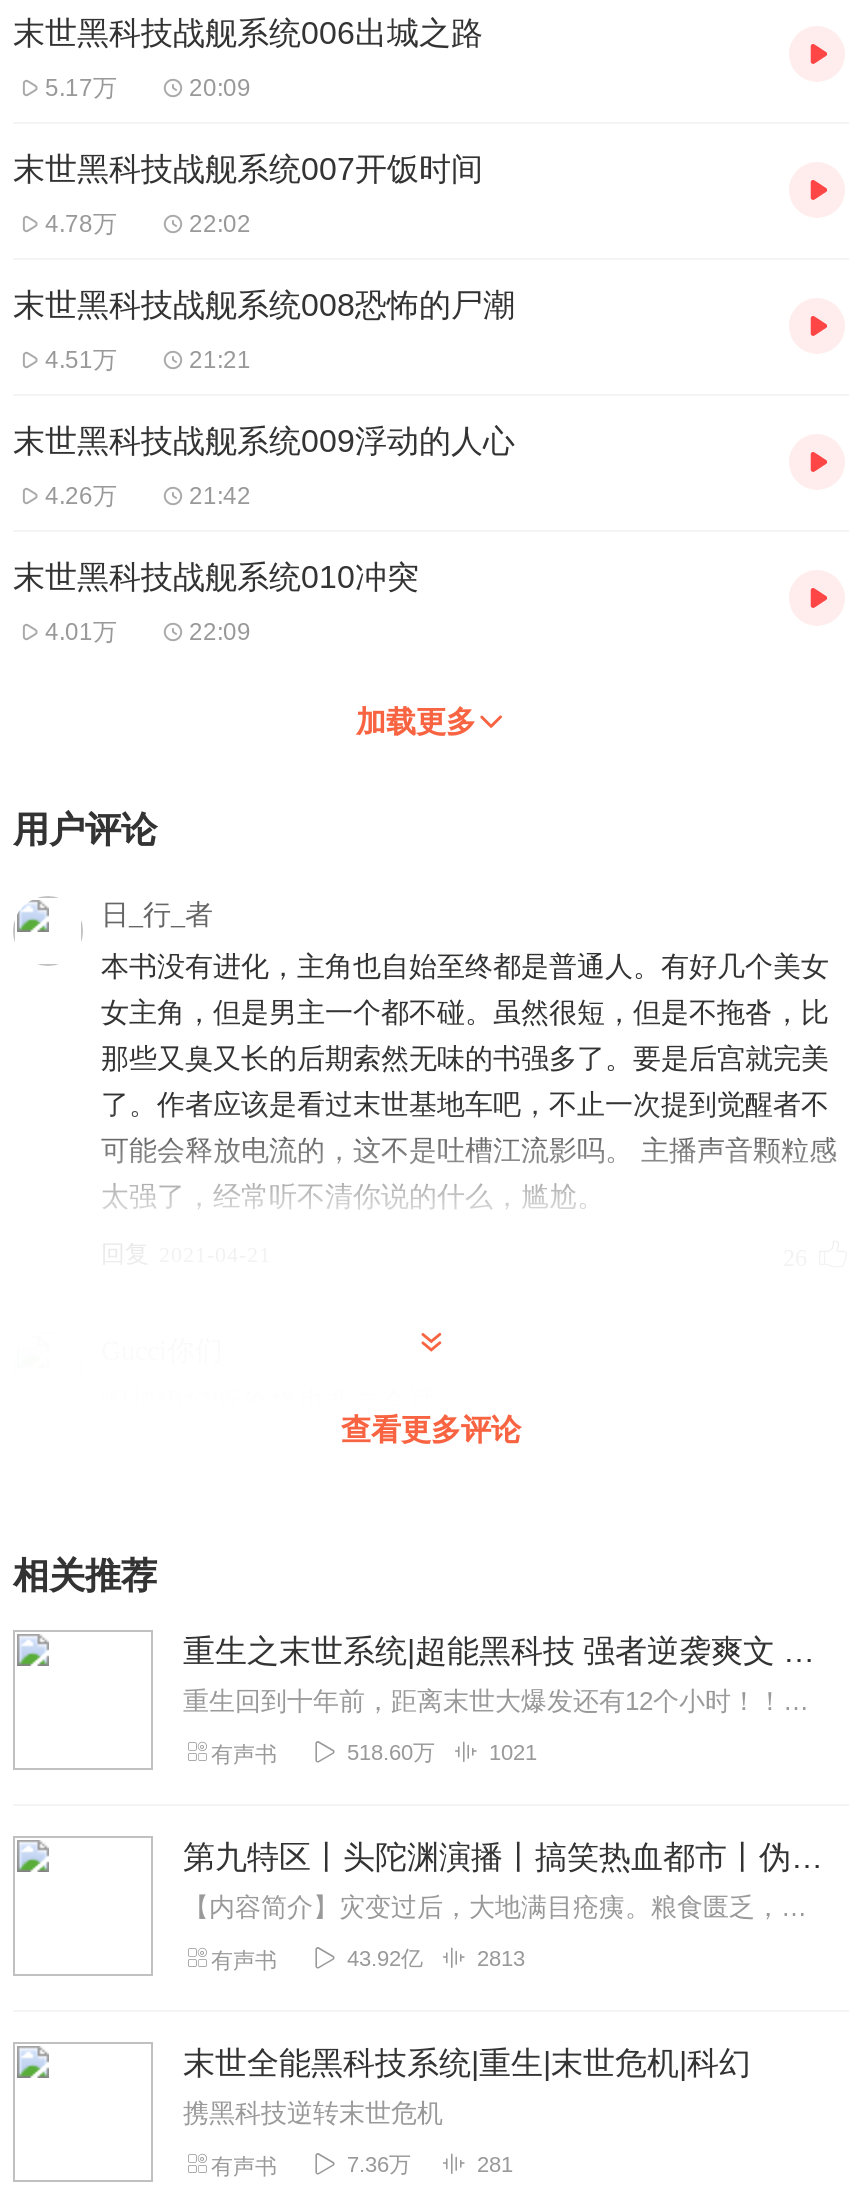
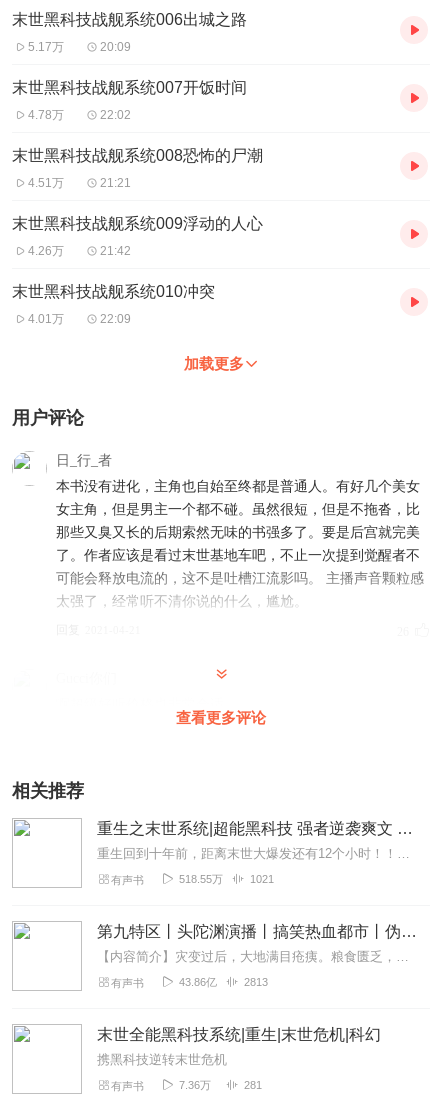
- 518.60万
+ 518.55万

- 43.92亿
+ 43.86亿
